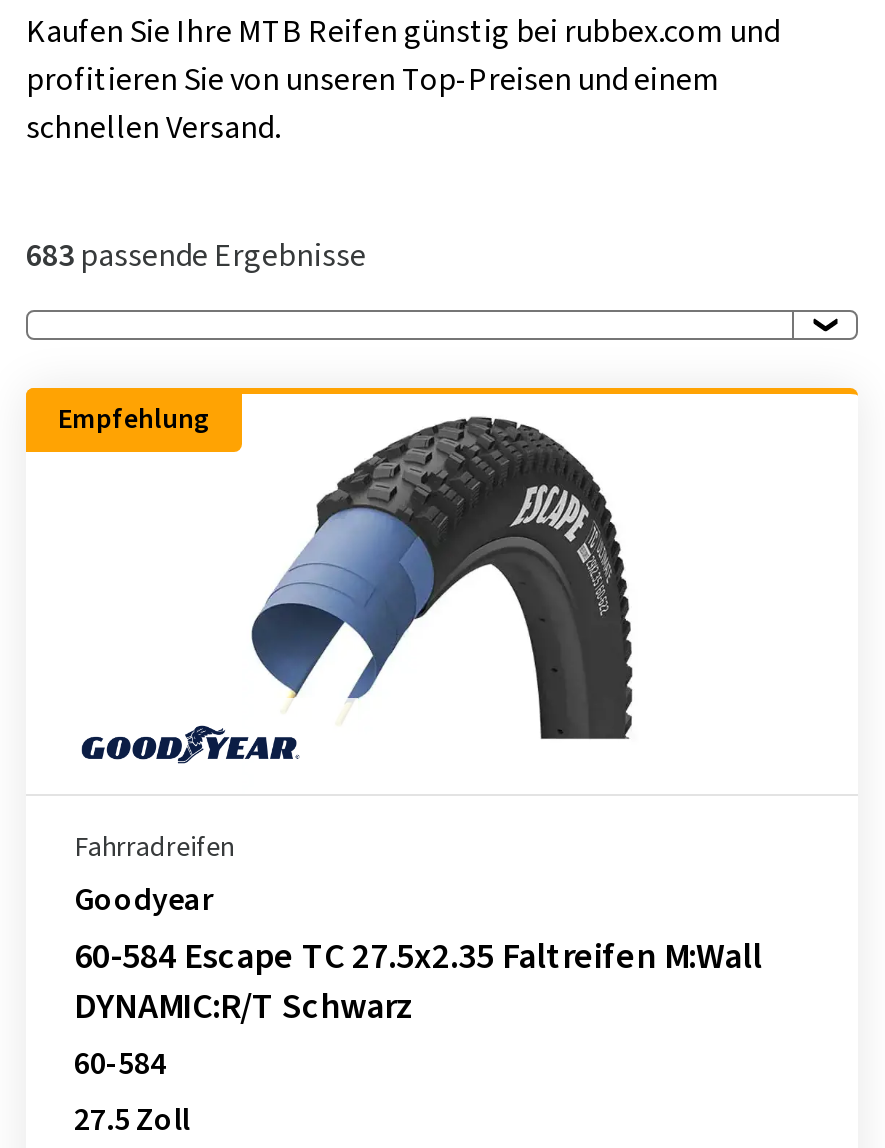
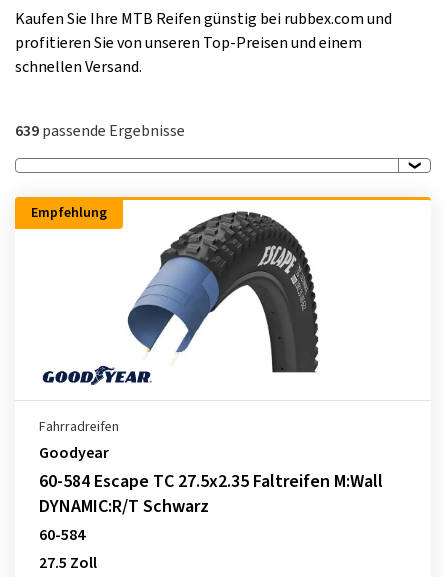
- 683 passende Ergebnisse
+ 639 passende Ergebnisse
